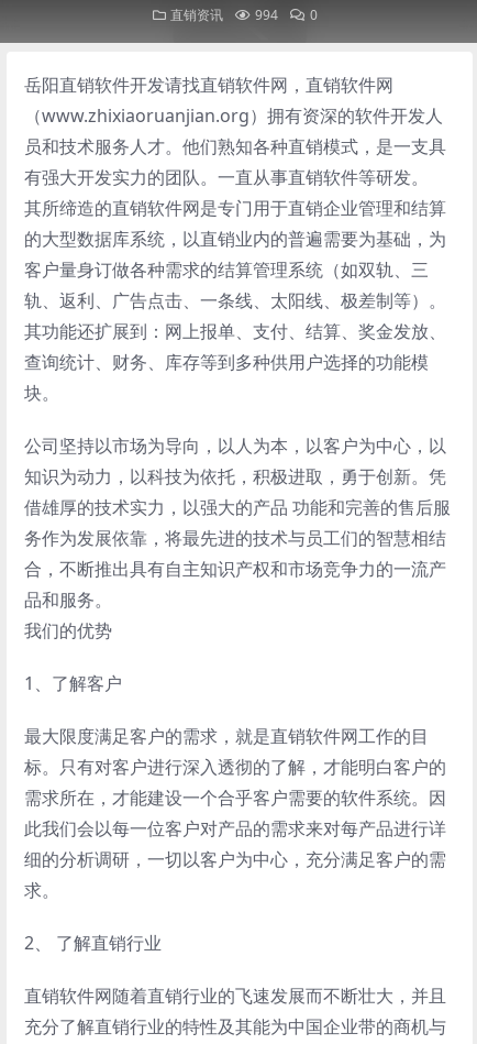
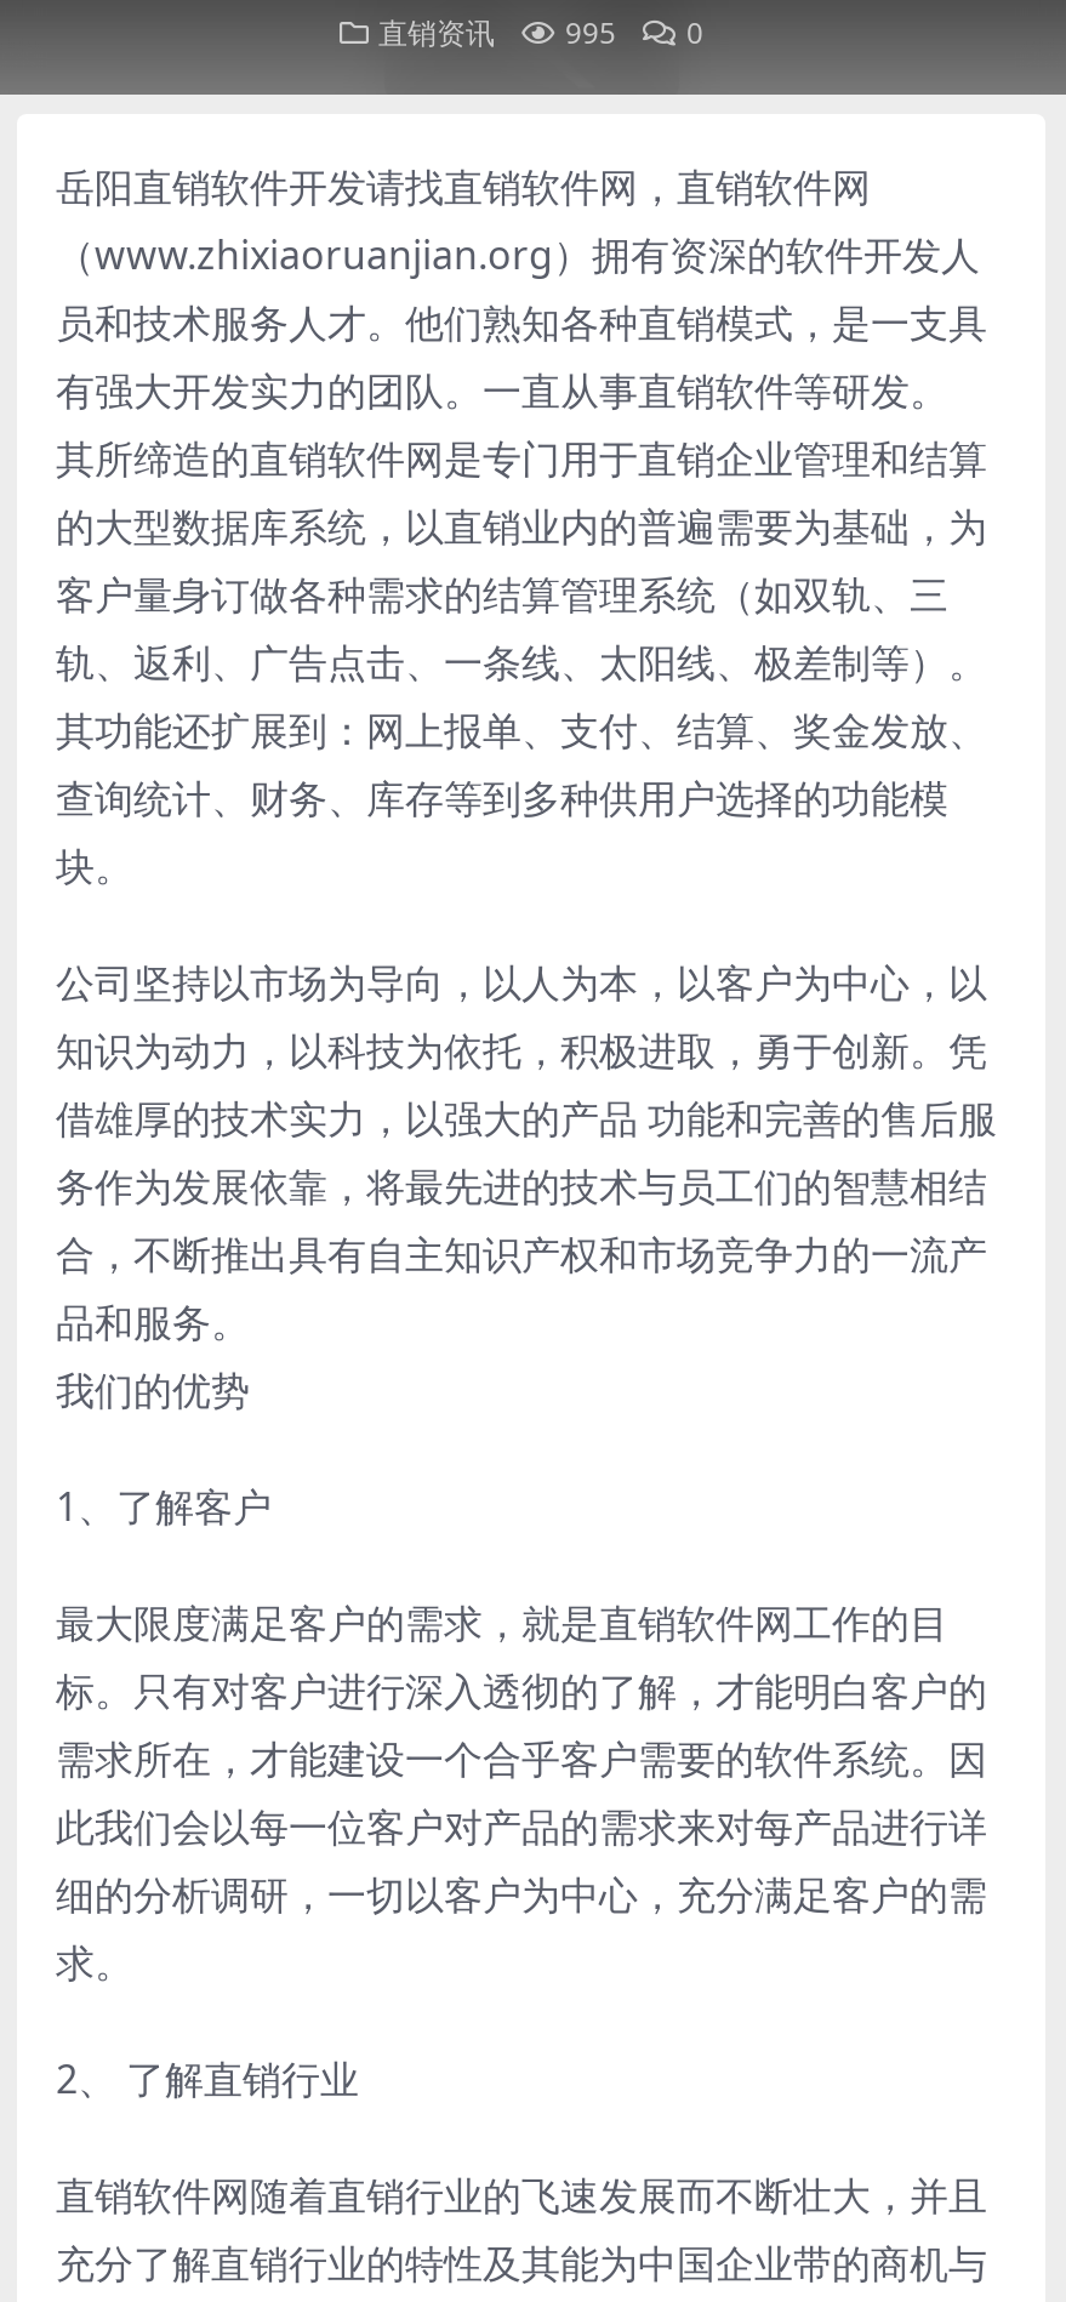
- 直销资讯 994 0
+ 直销资讯 995 0
